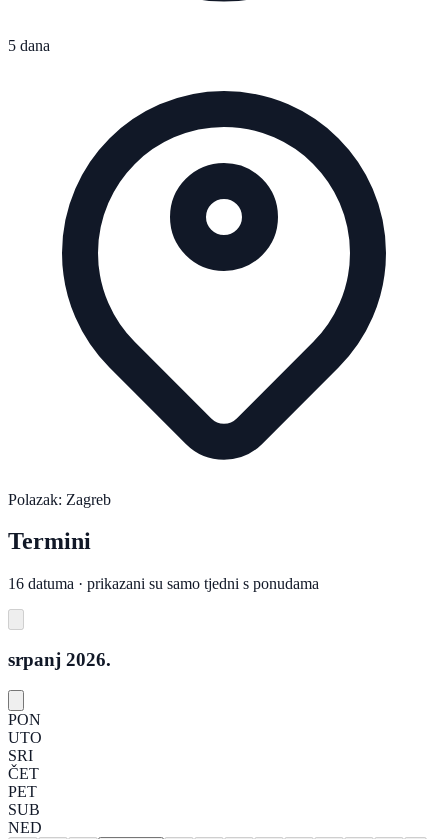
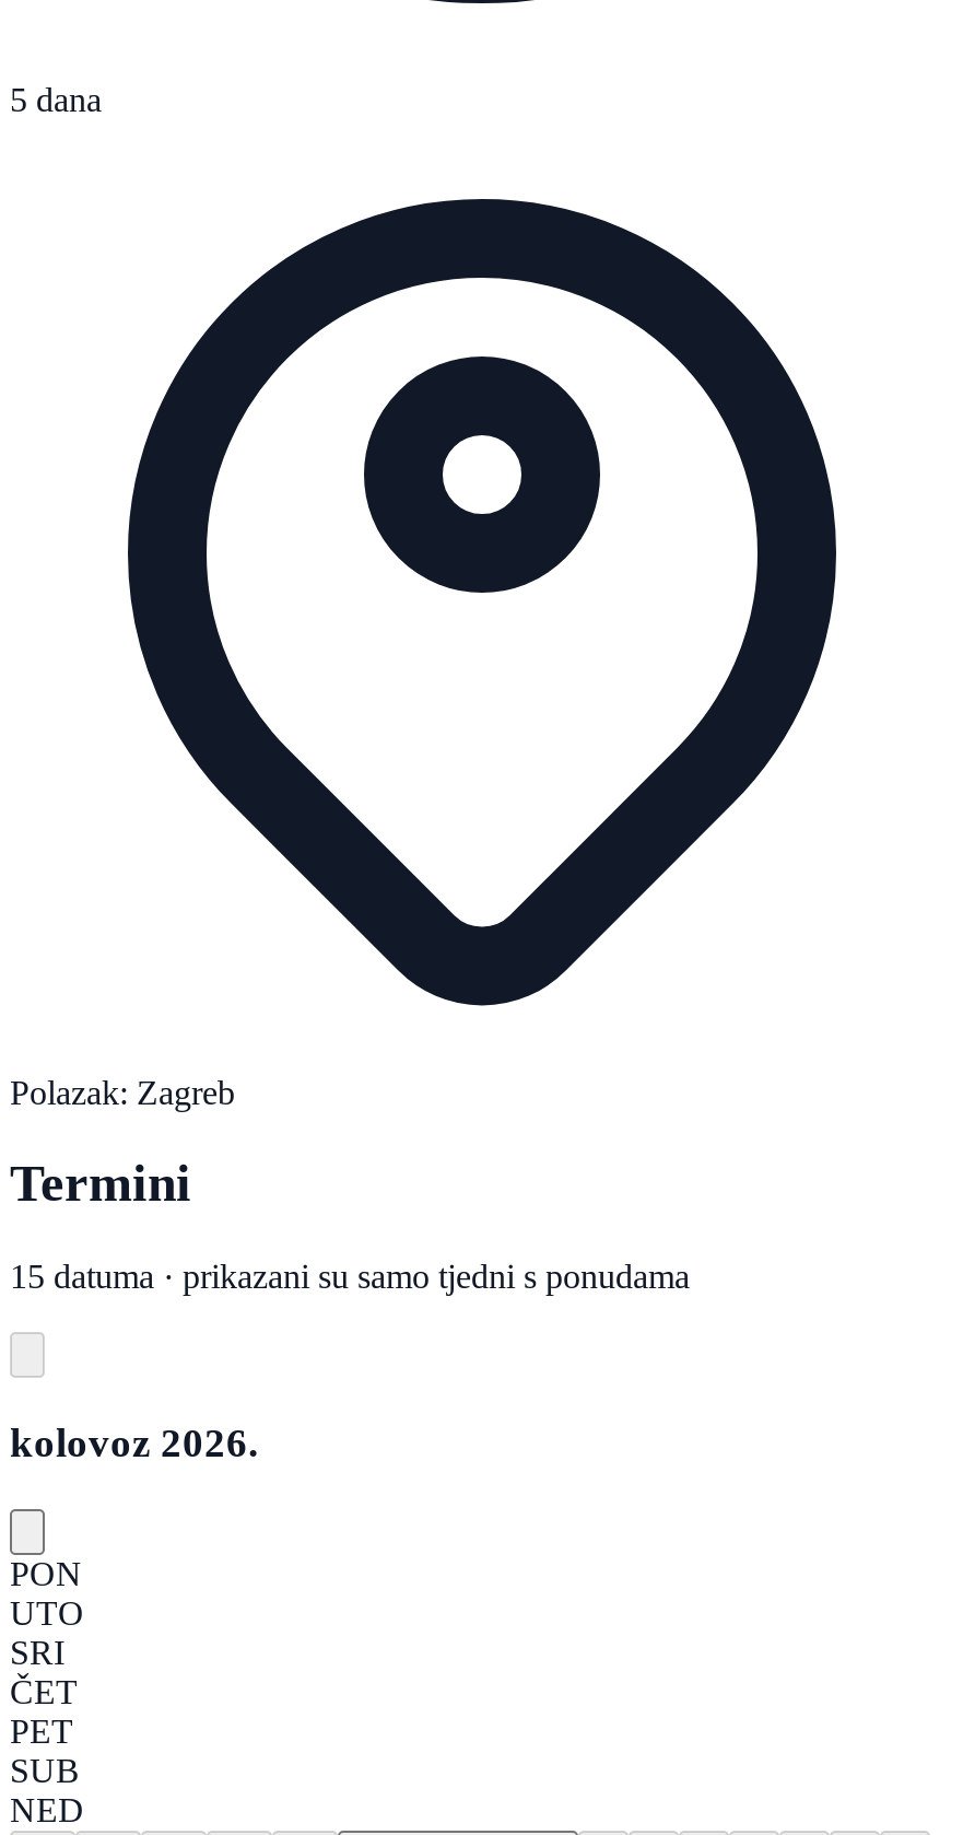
- 16 datuma · prikazani su samo tjedni s ponudama
+ 15 datuma · prikazani su samo tjedni s ponudama

- srpanj 2026.
+ kolovoz 2026.
